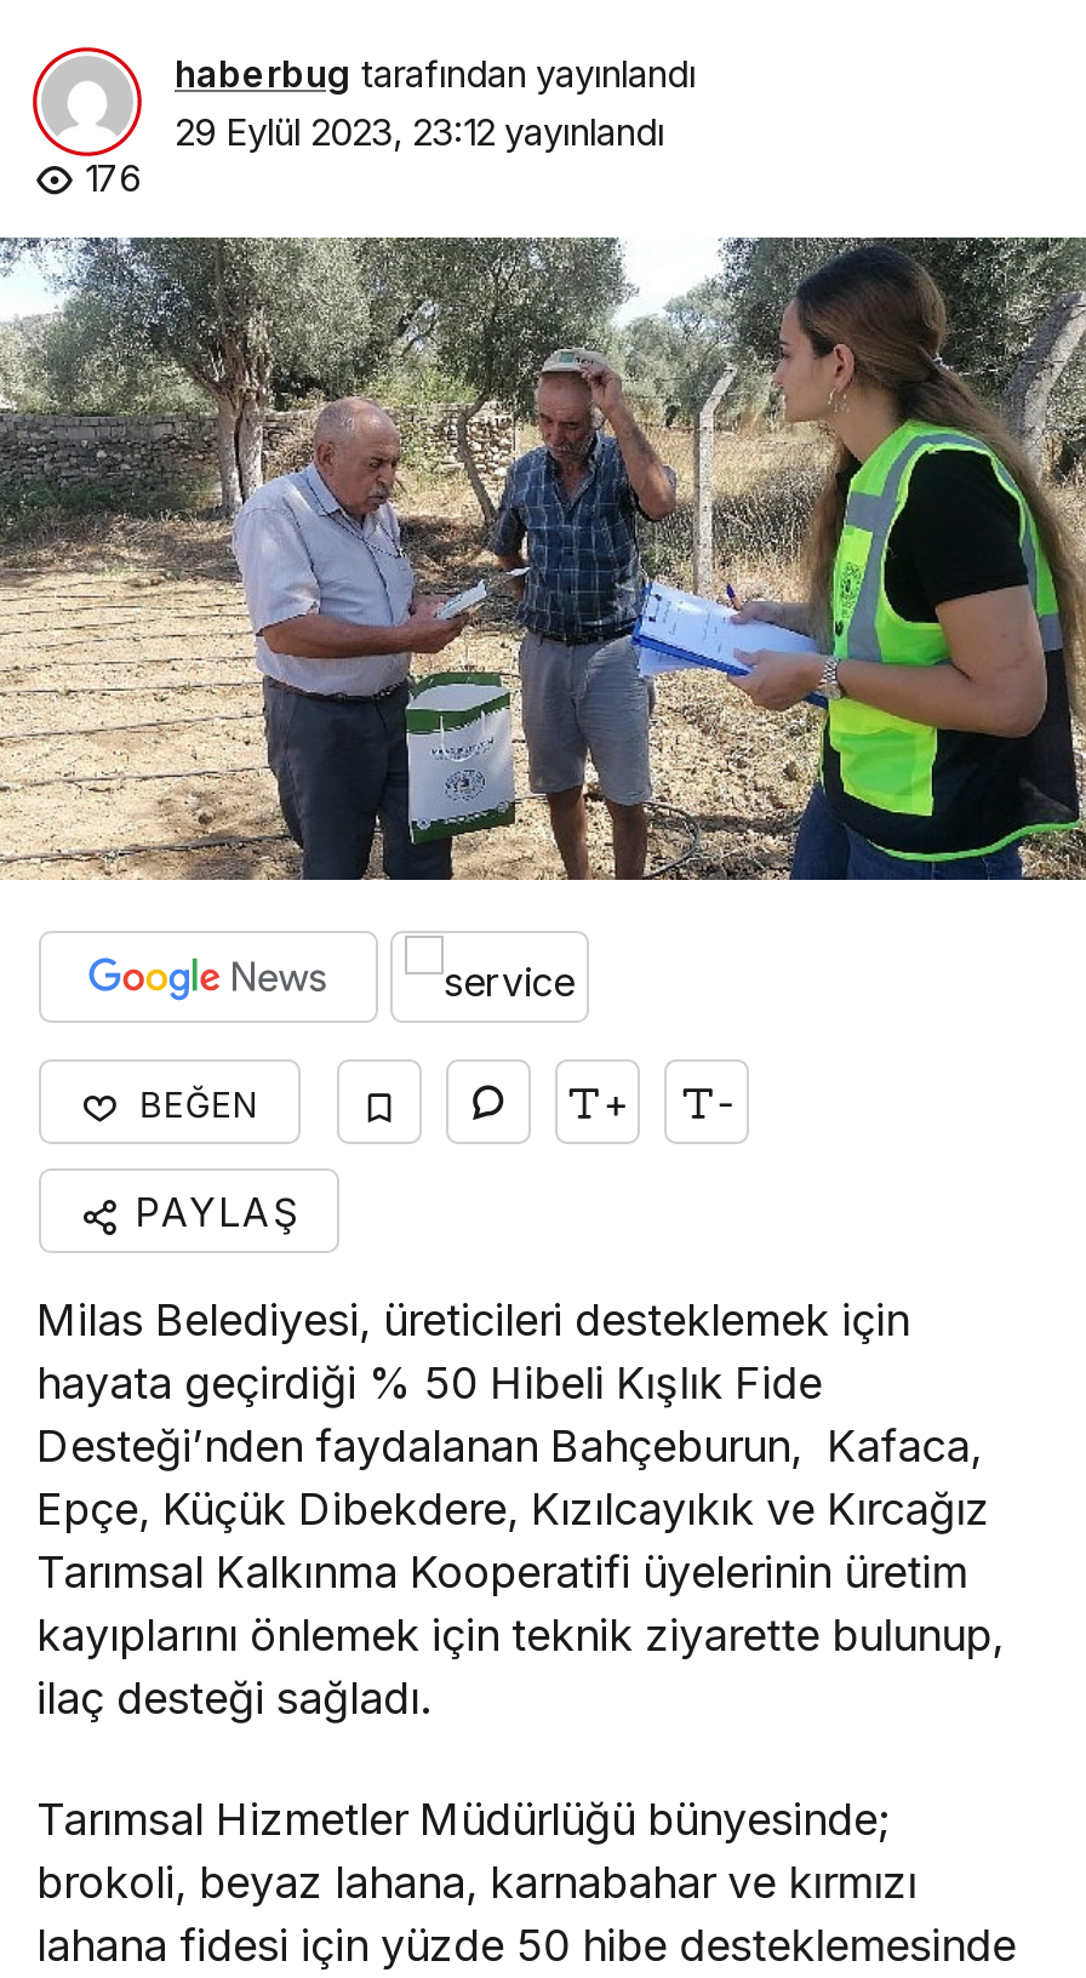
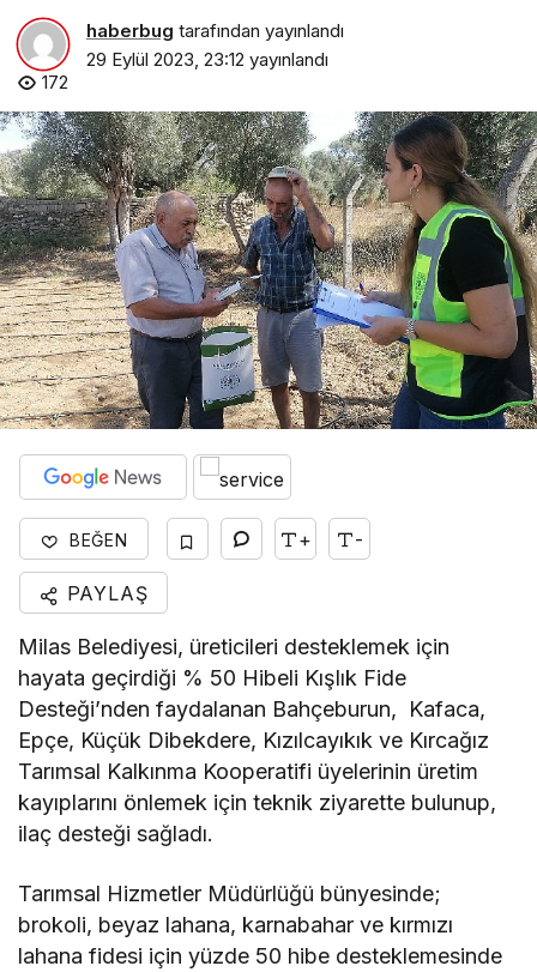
- 176
+ 172
